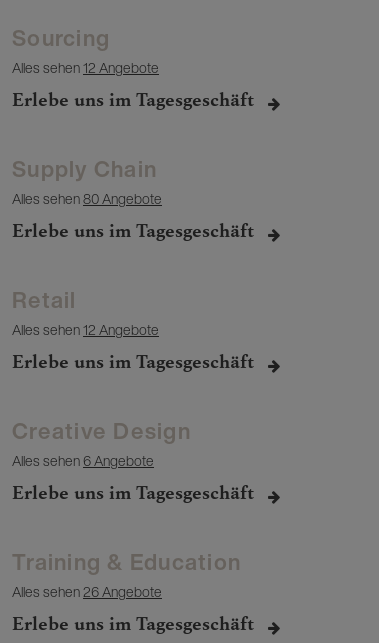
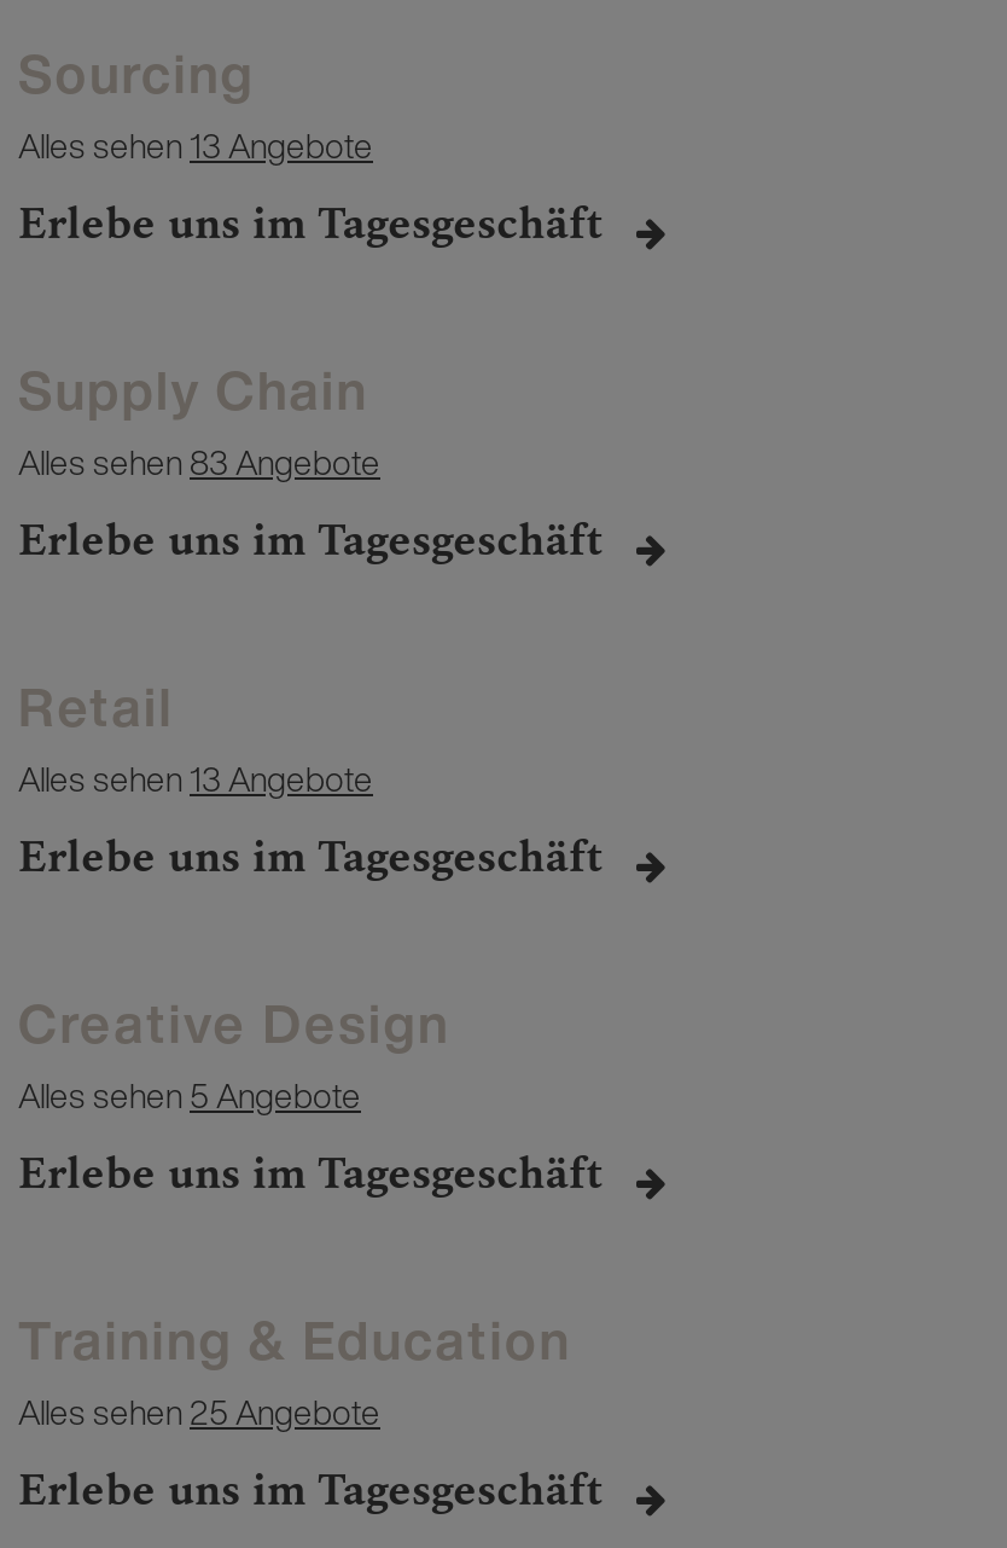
- Alles sehen 12 Angebote
+ Alles sehen 13 Angebote

- Alles sehen 80 Angebote
+ Alles sehen 83 Angebote

- Alles sehen 12 Angebote
+ Alles sehen 13 Angebote

- Alles sehen 6 Angebote
+ Alles sehen 5 Angebote

- Alles sehen 26 Angebote
+ Alles sehen 25 Angebote
